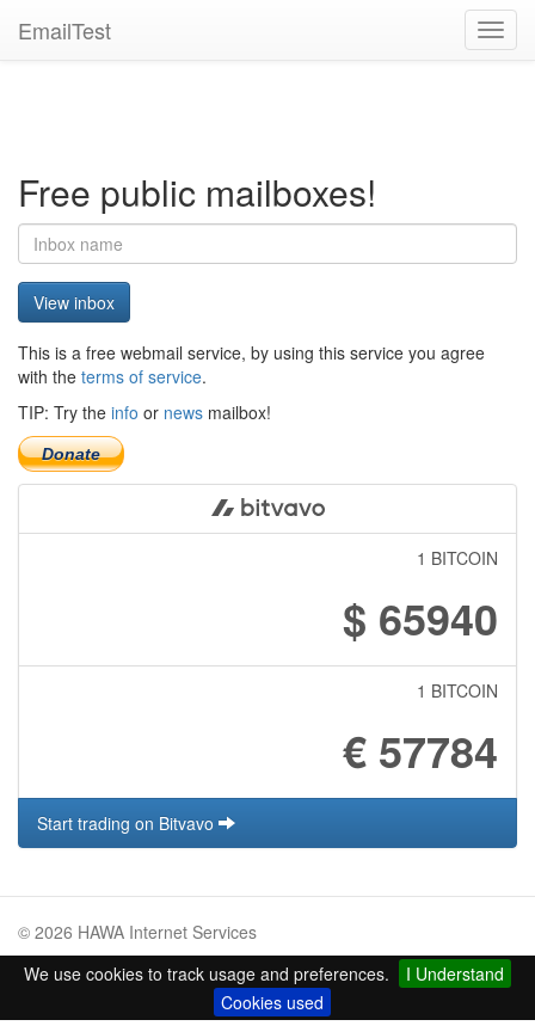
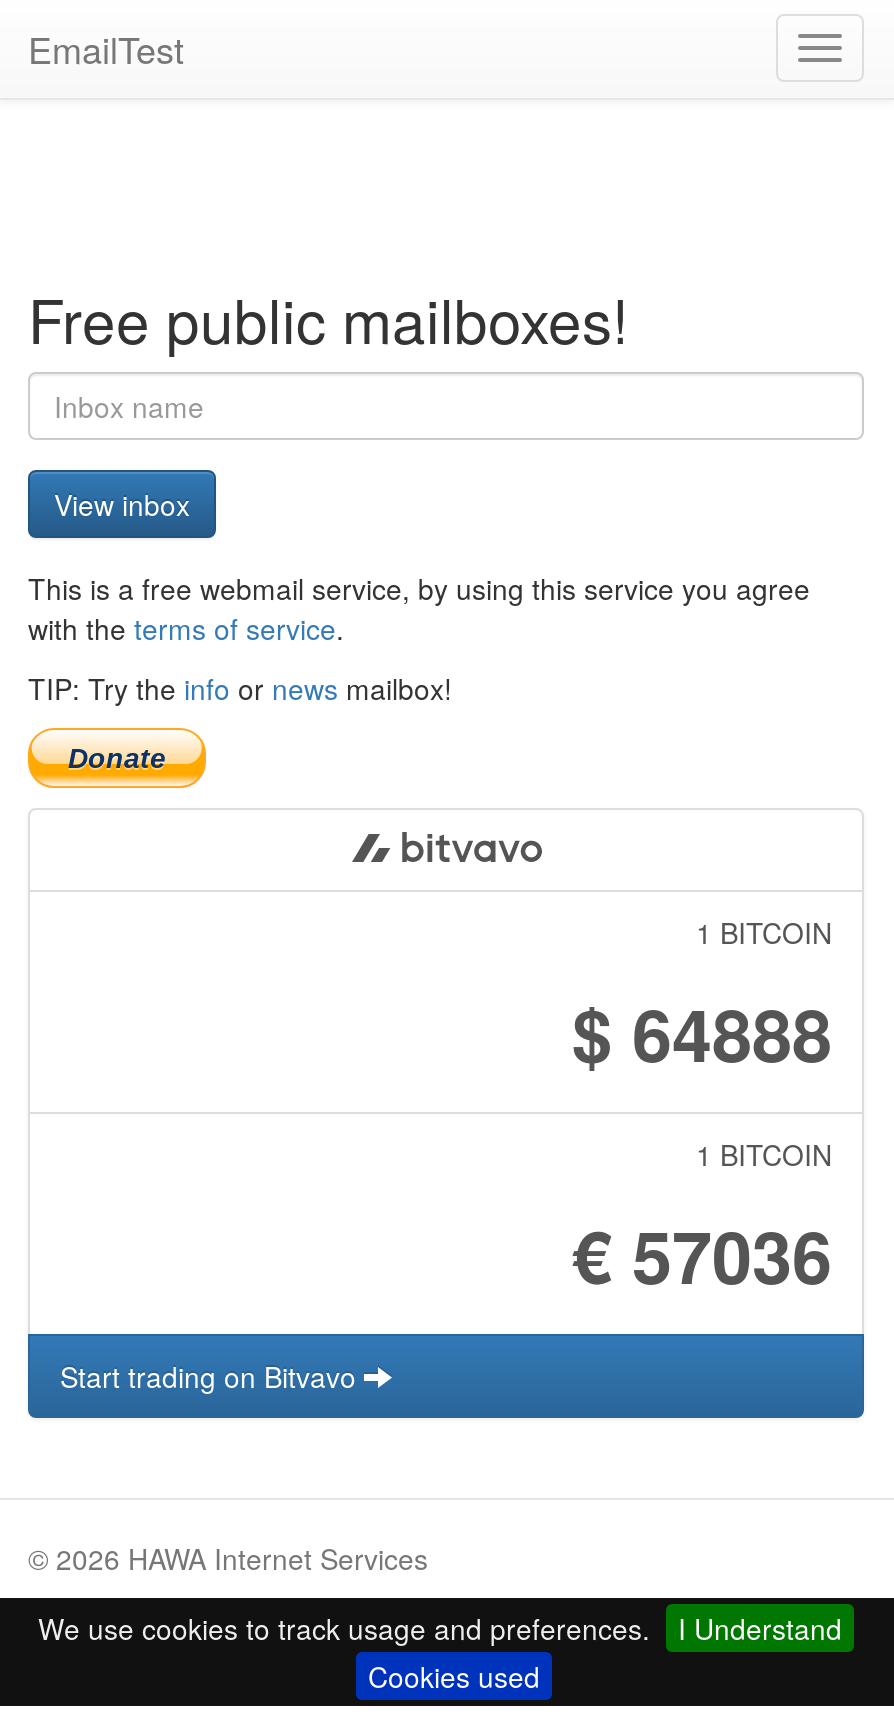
- $ 65940
+ $ 64888

- € 57784
+ € 57036
